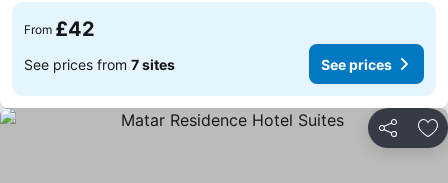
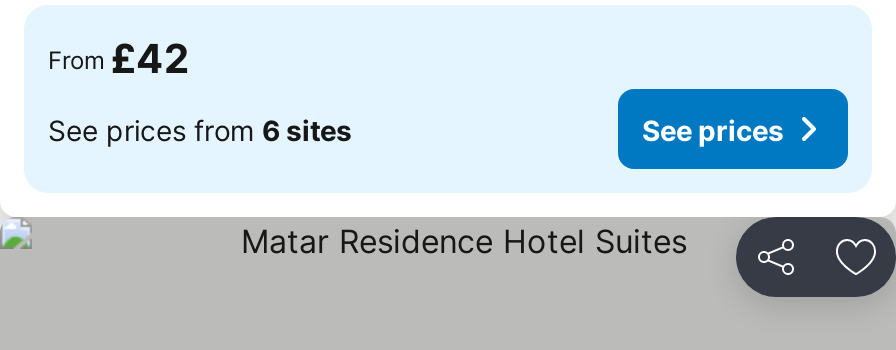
- See prices from 7 sites
+ See prices from 6 sites
